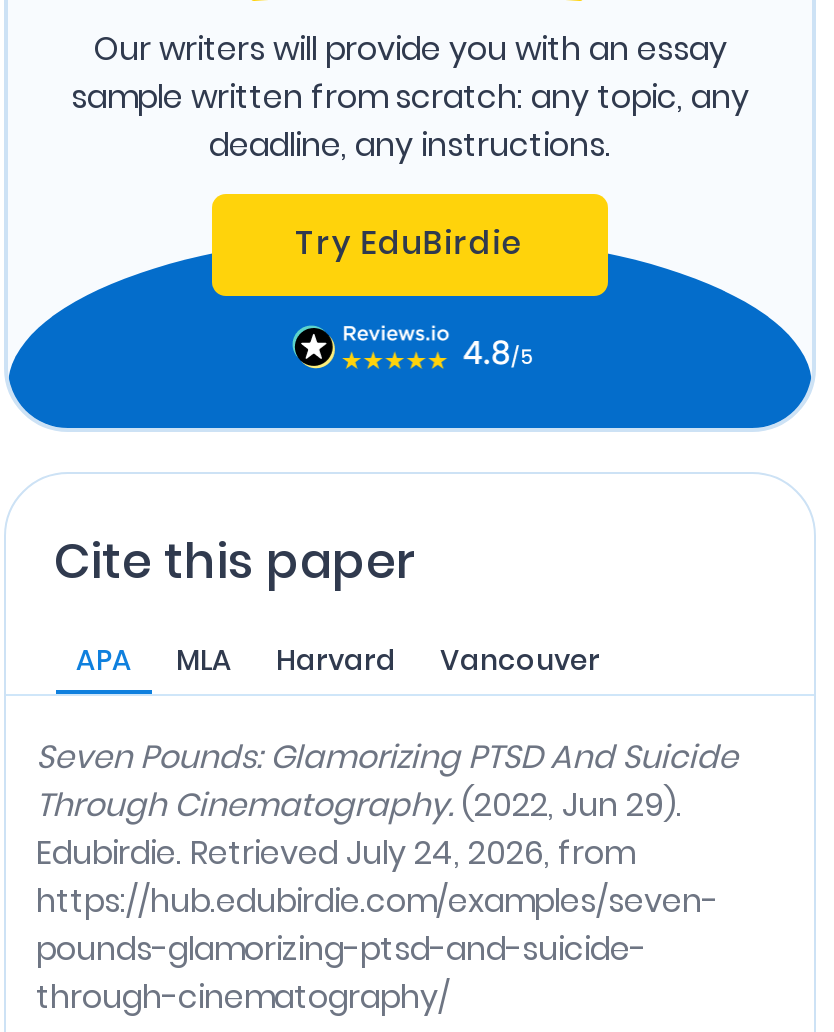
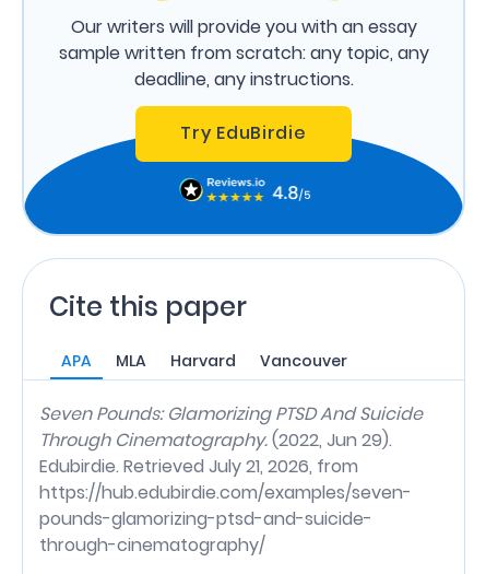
- Edubirdie. Retrieved July 24, 2026, from
+ Edubirdie. Retrieved July 21, 2026, from
